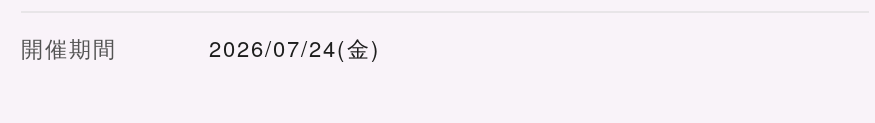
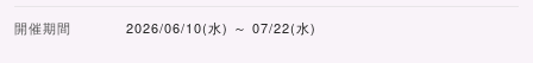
- 2026/07/24(金)
+ 2026/06/10(水) ～ 07/22(水)
